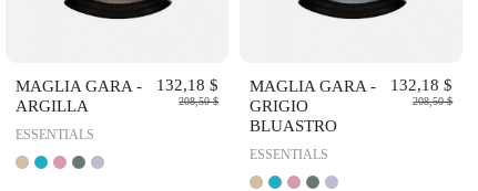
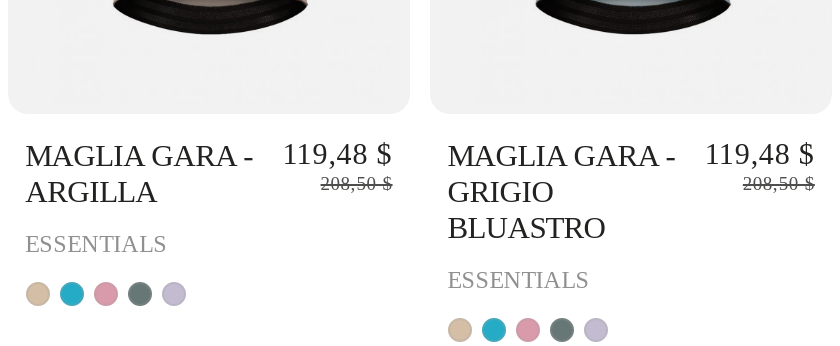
- 132,18 $
+ 119,48 $

- 132,18 $
+ 119,48 $
